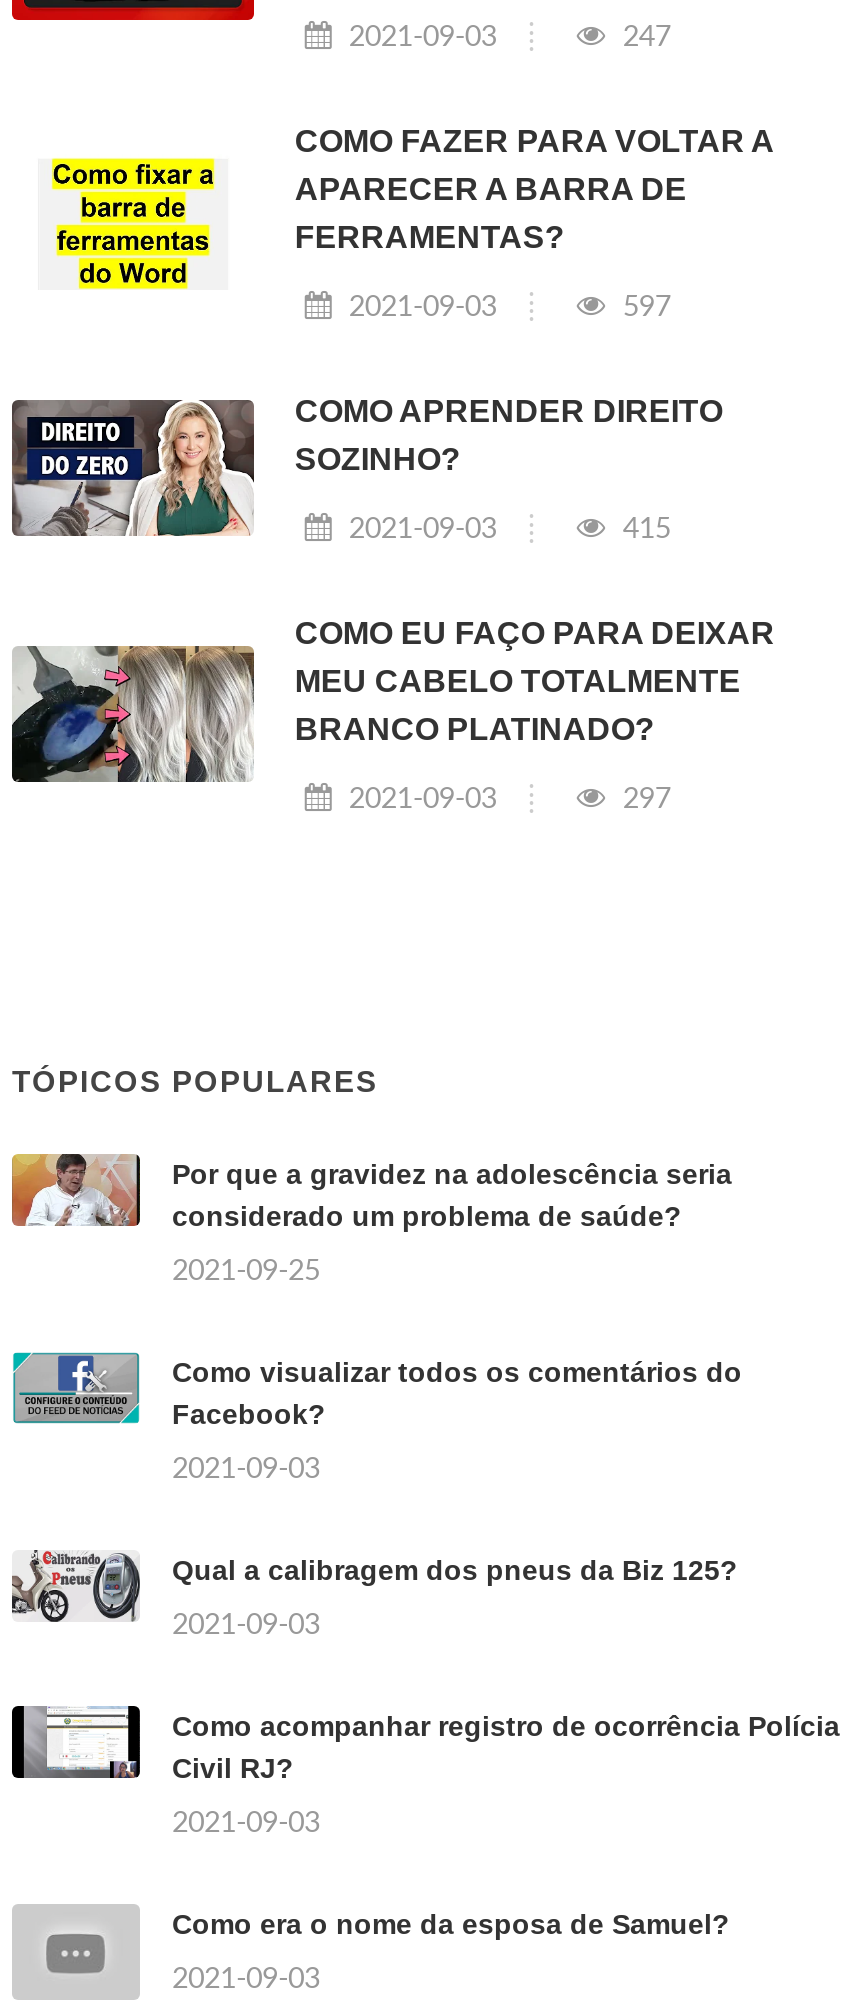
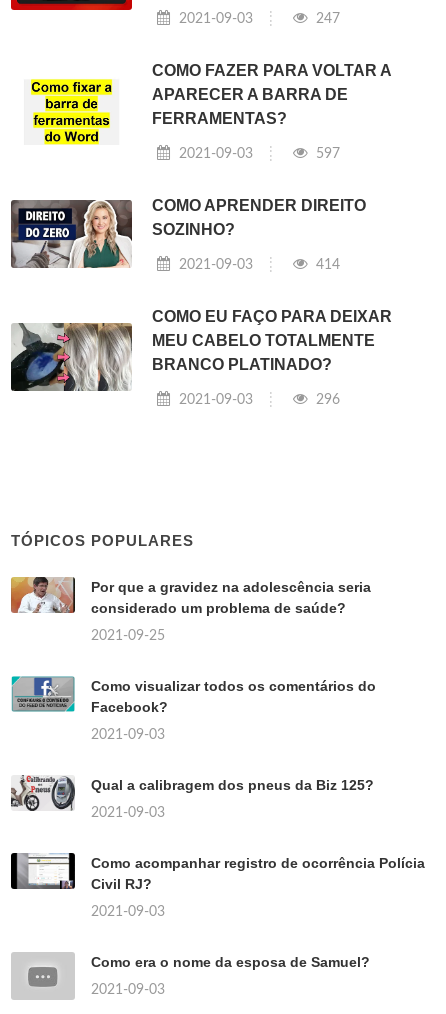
- 415
+ 414

- 297
+ 296
